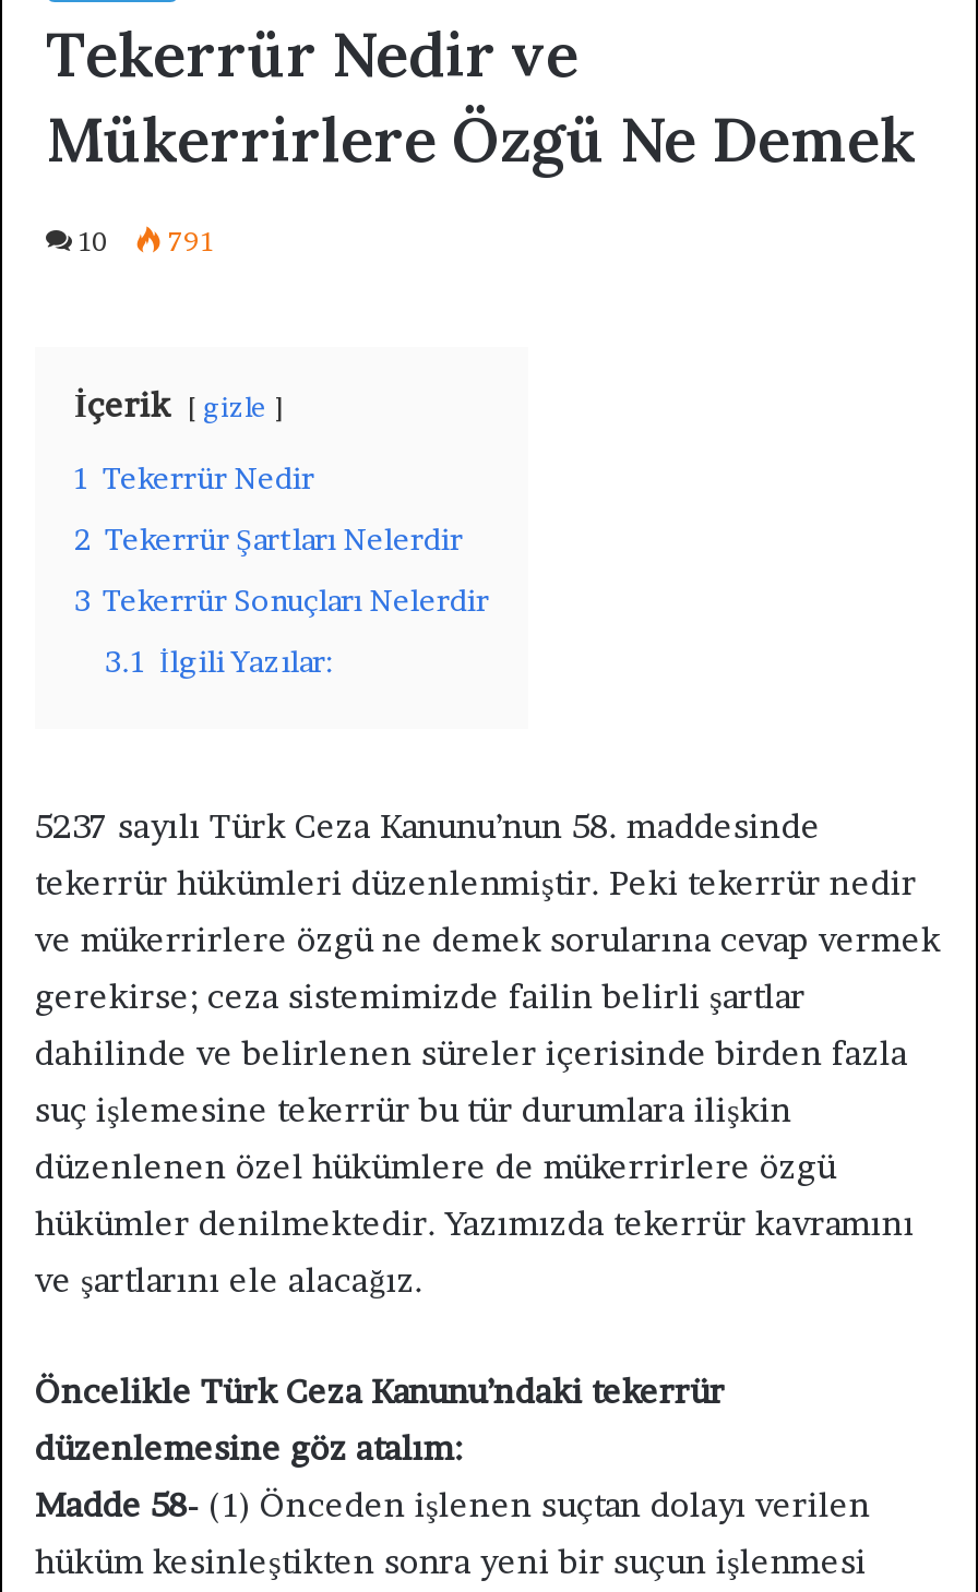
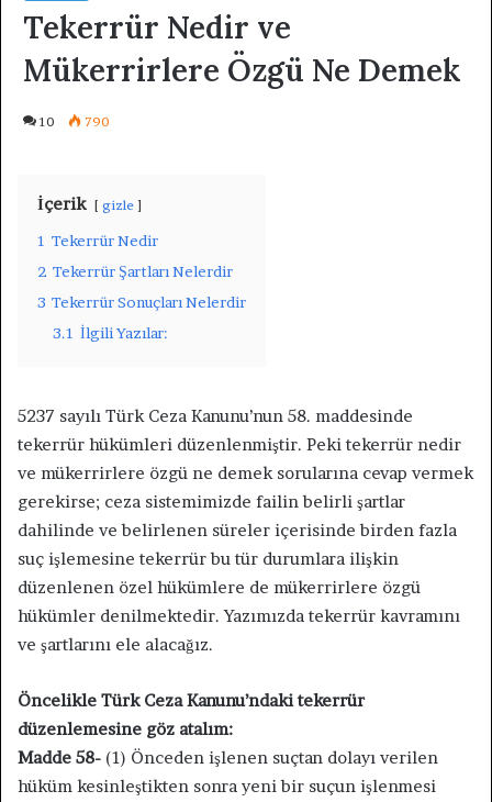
- 10 791
+ 10 790
